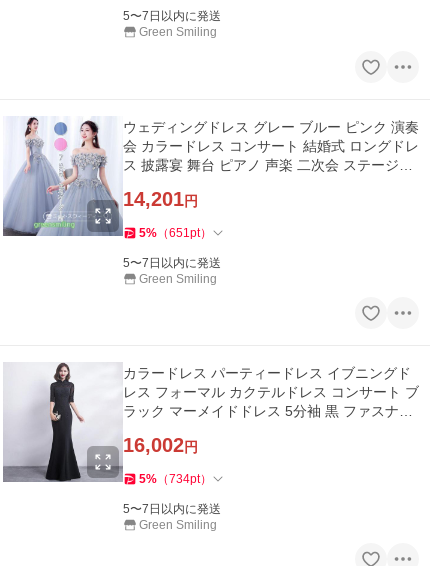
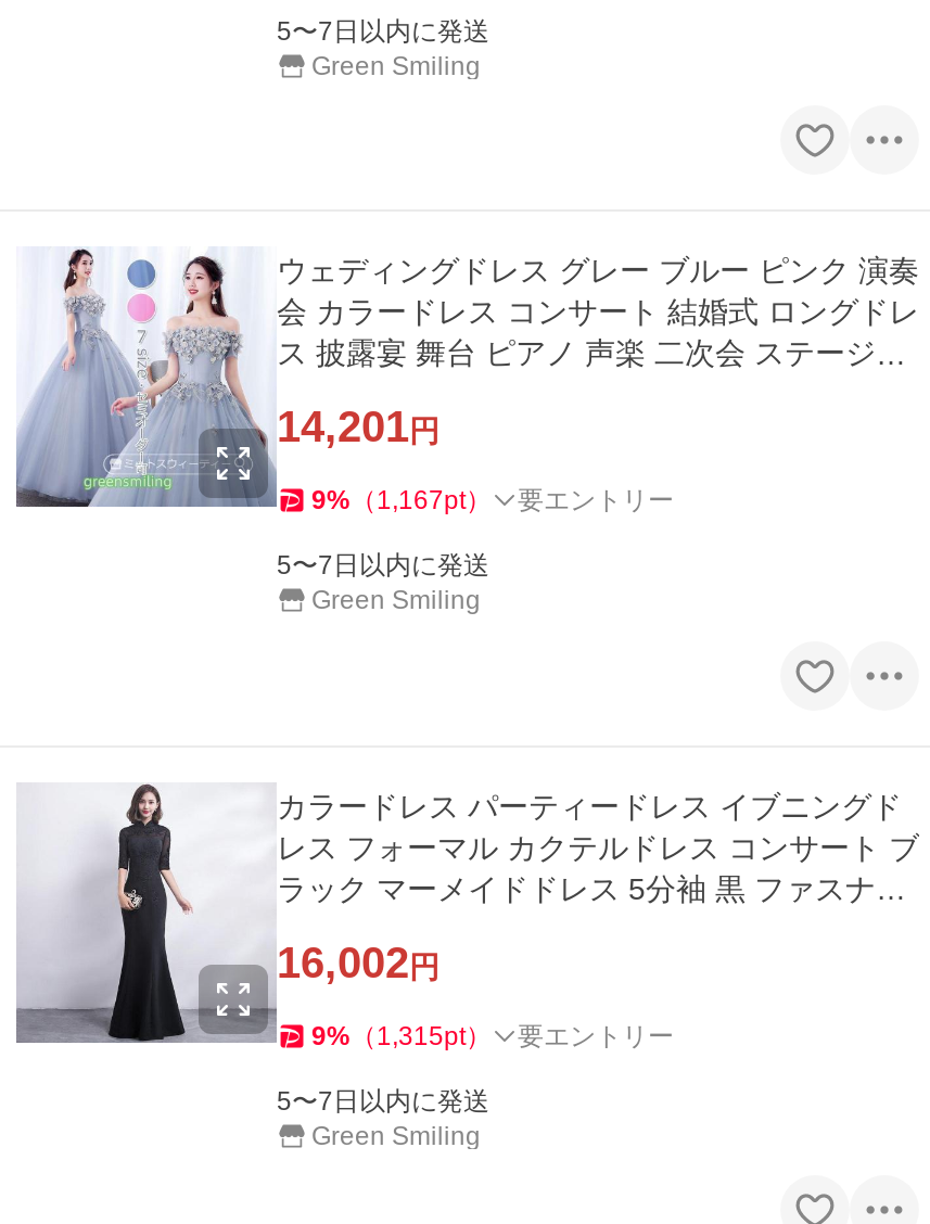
- 5%（651 pt）
+ 9%（1,167pt）
+ 要エントリー

- 5%（734pt）
+ 9%（1,315pt）
+ 要エントリー
